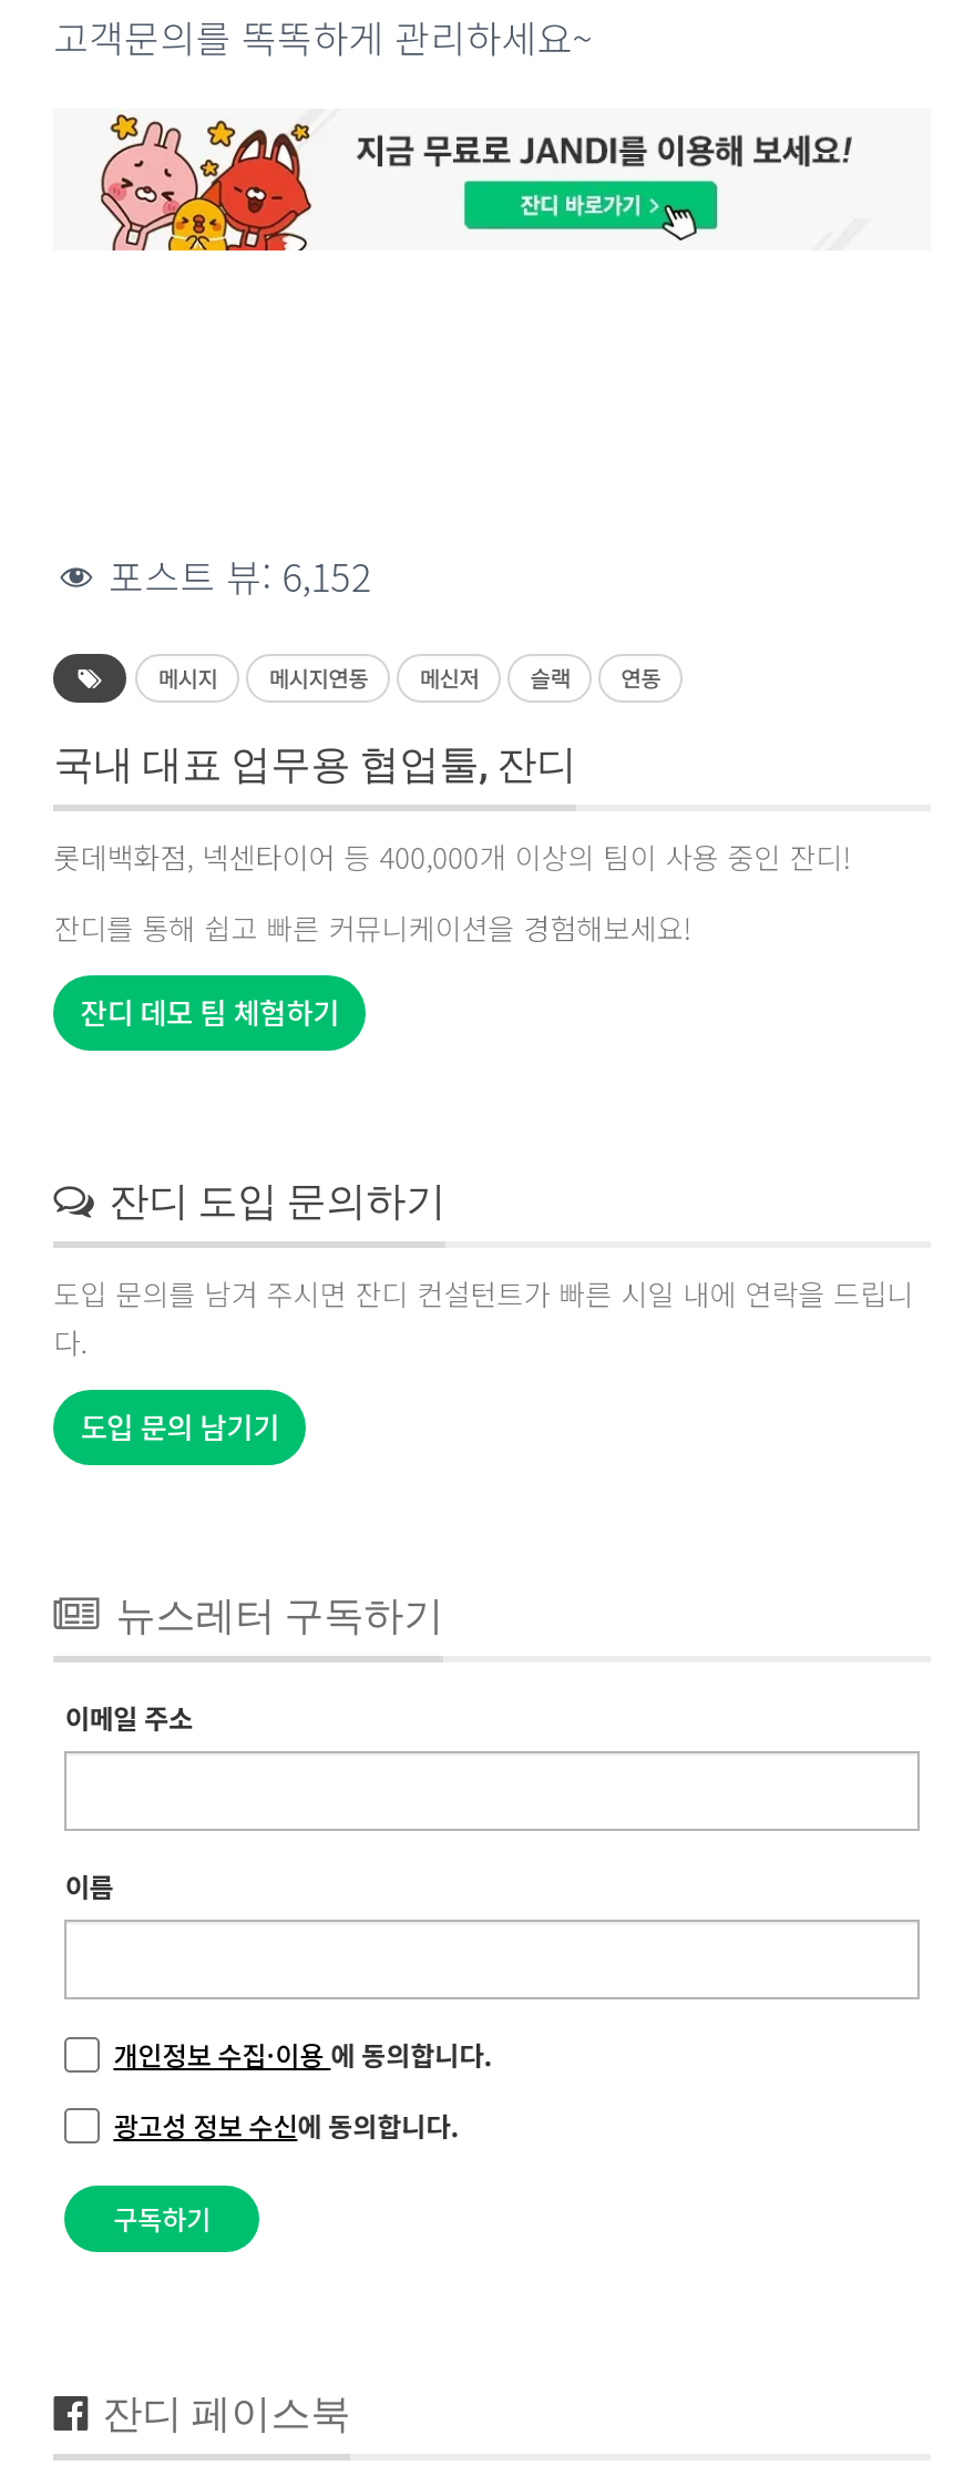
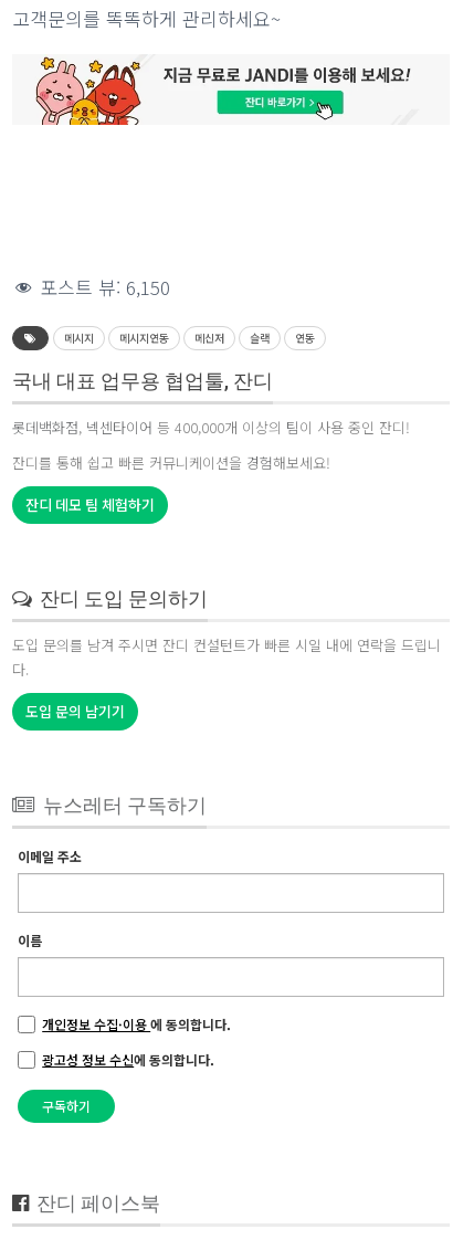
- 포스트 뷰: 6,152
+ 포스트 뷰: 6,150
